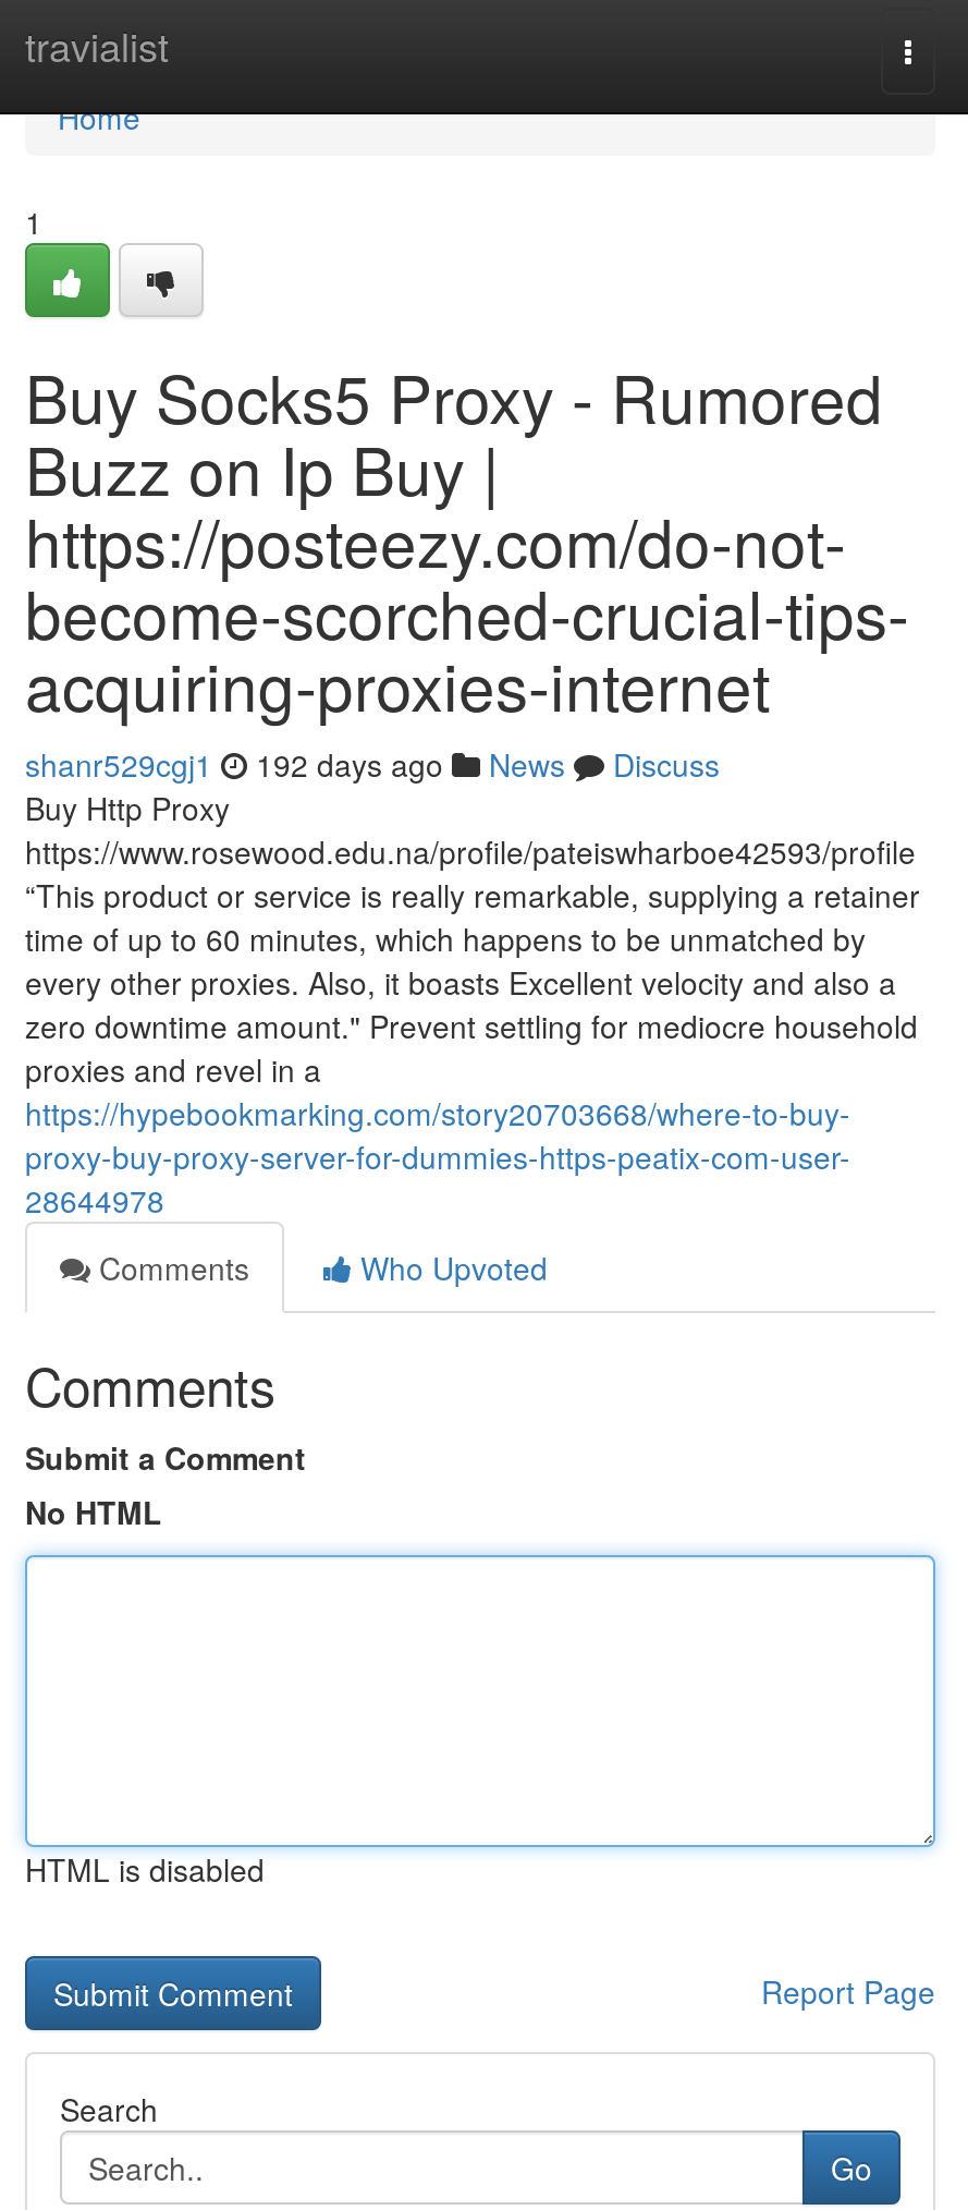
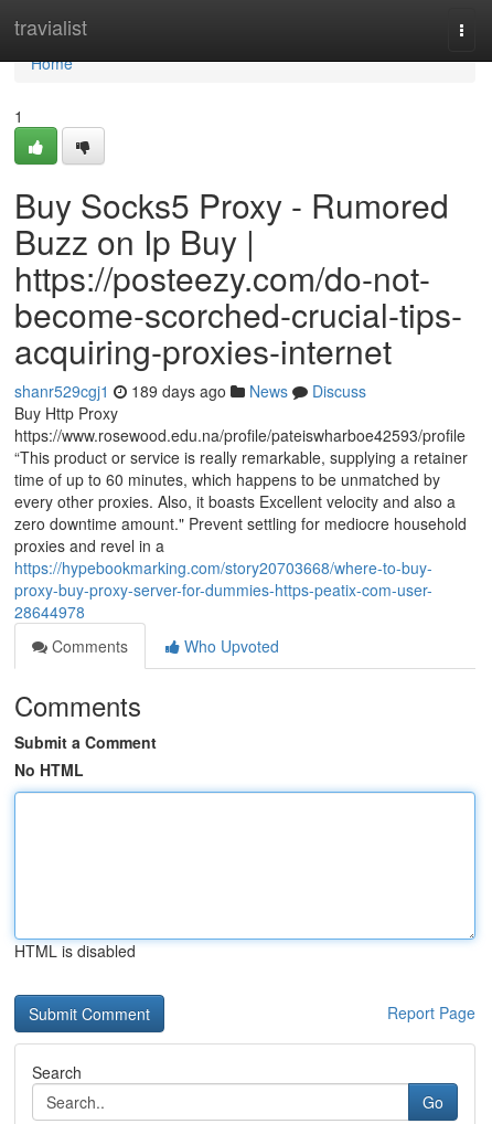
- shanr529cgj1 192 days ago News Discuss
+ shanr529cgj1 189 days ago News Discuss
